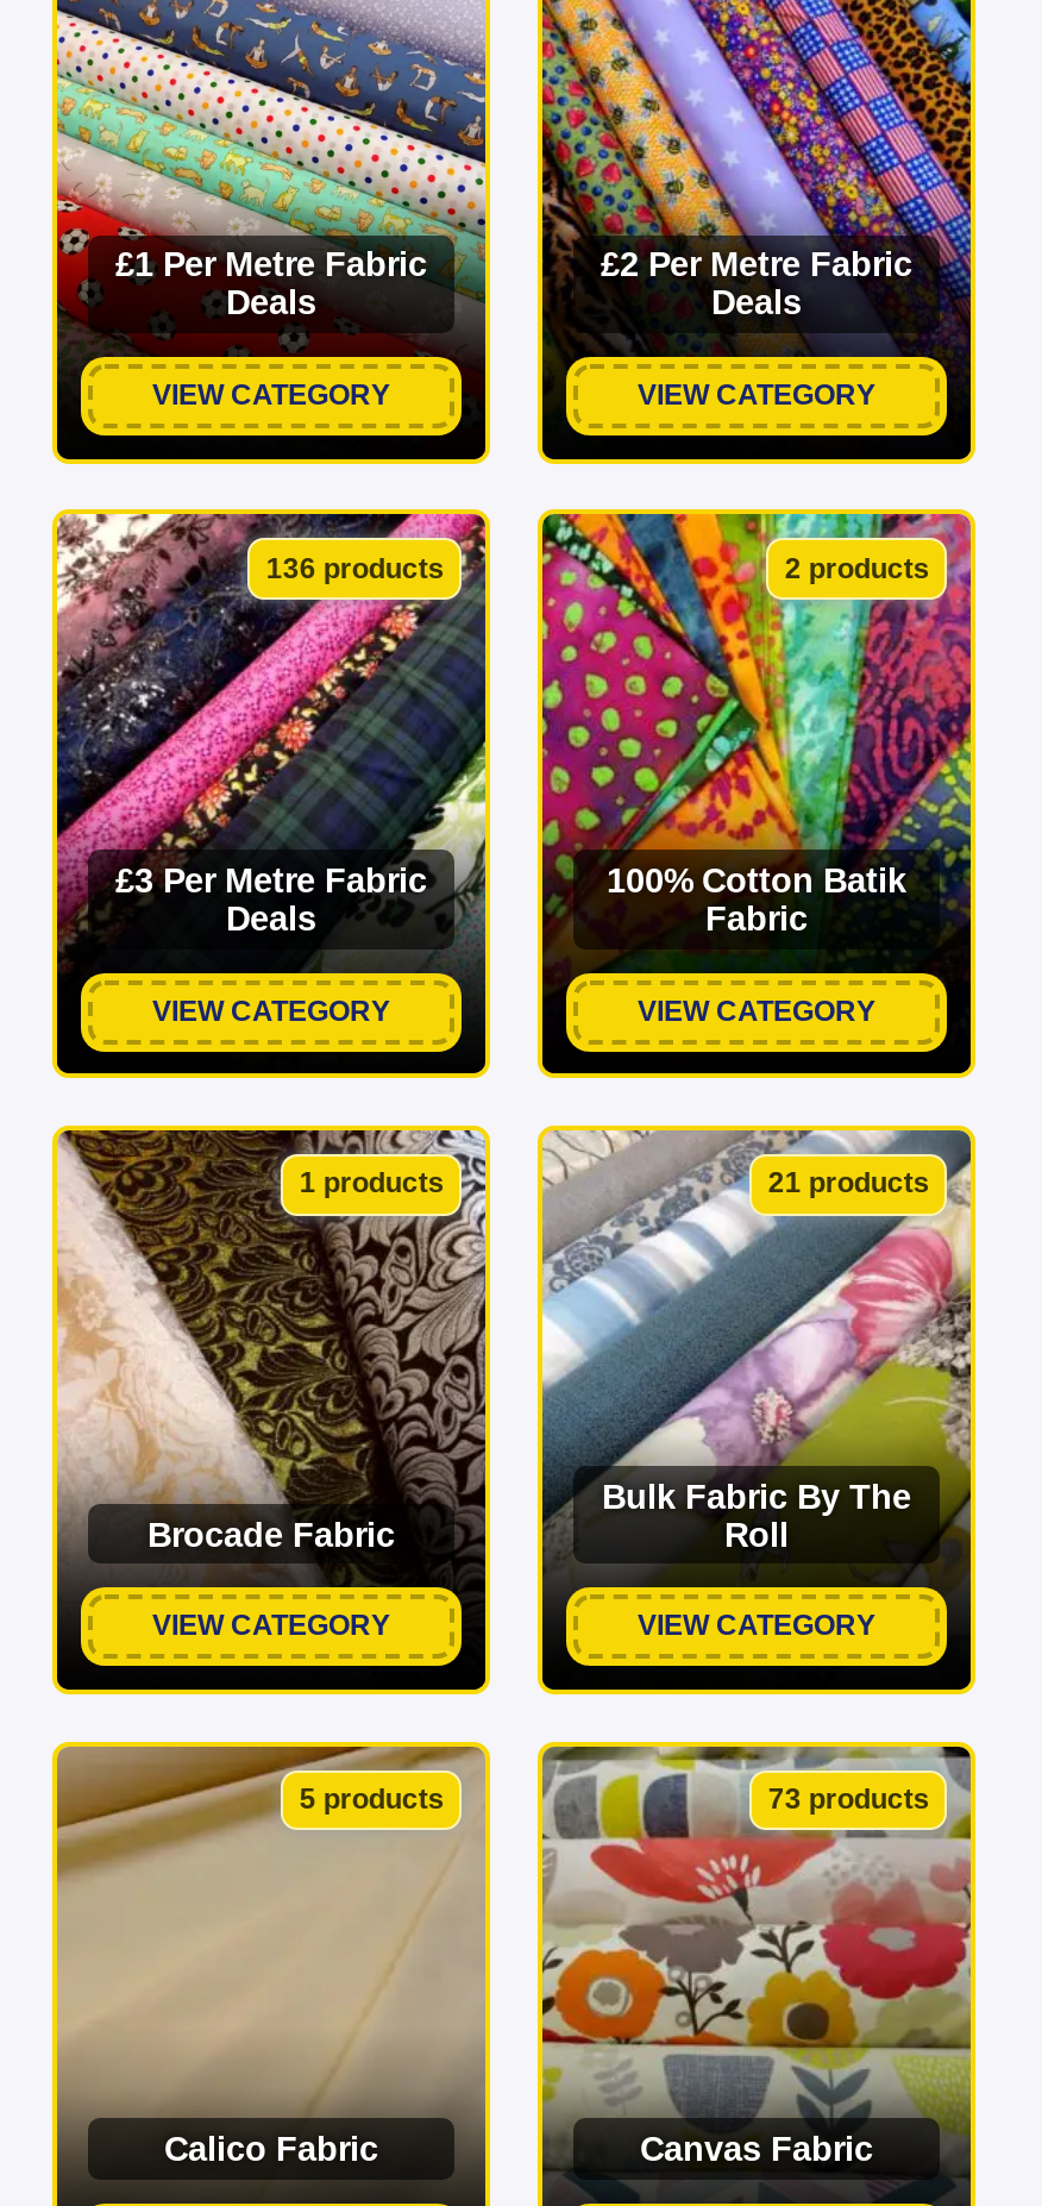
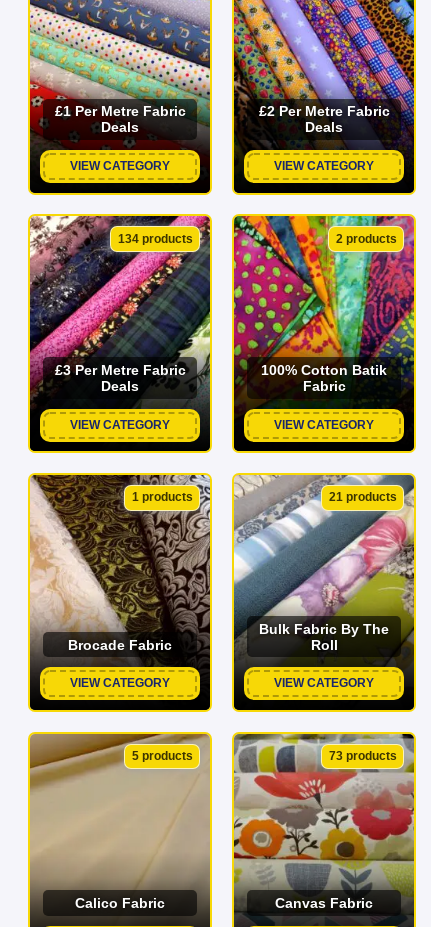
- 136 products
+ 134 products
